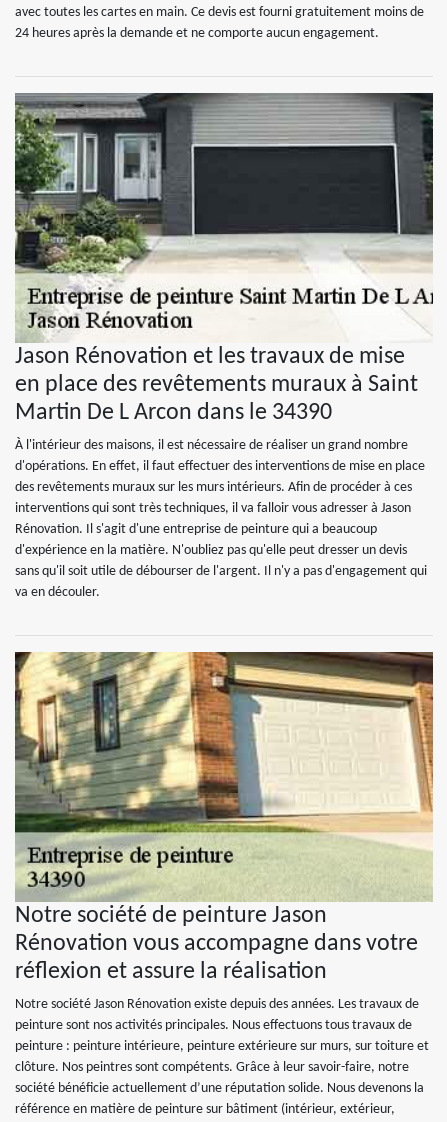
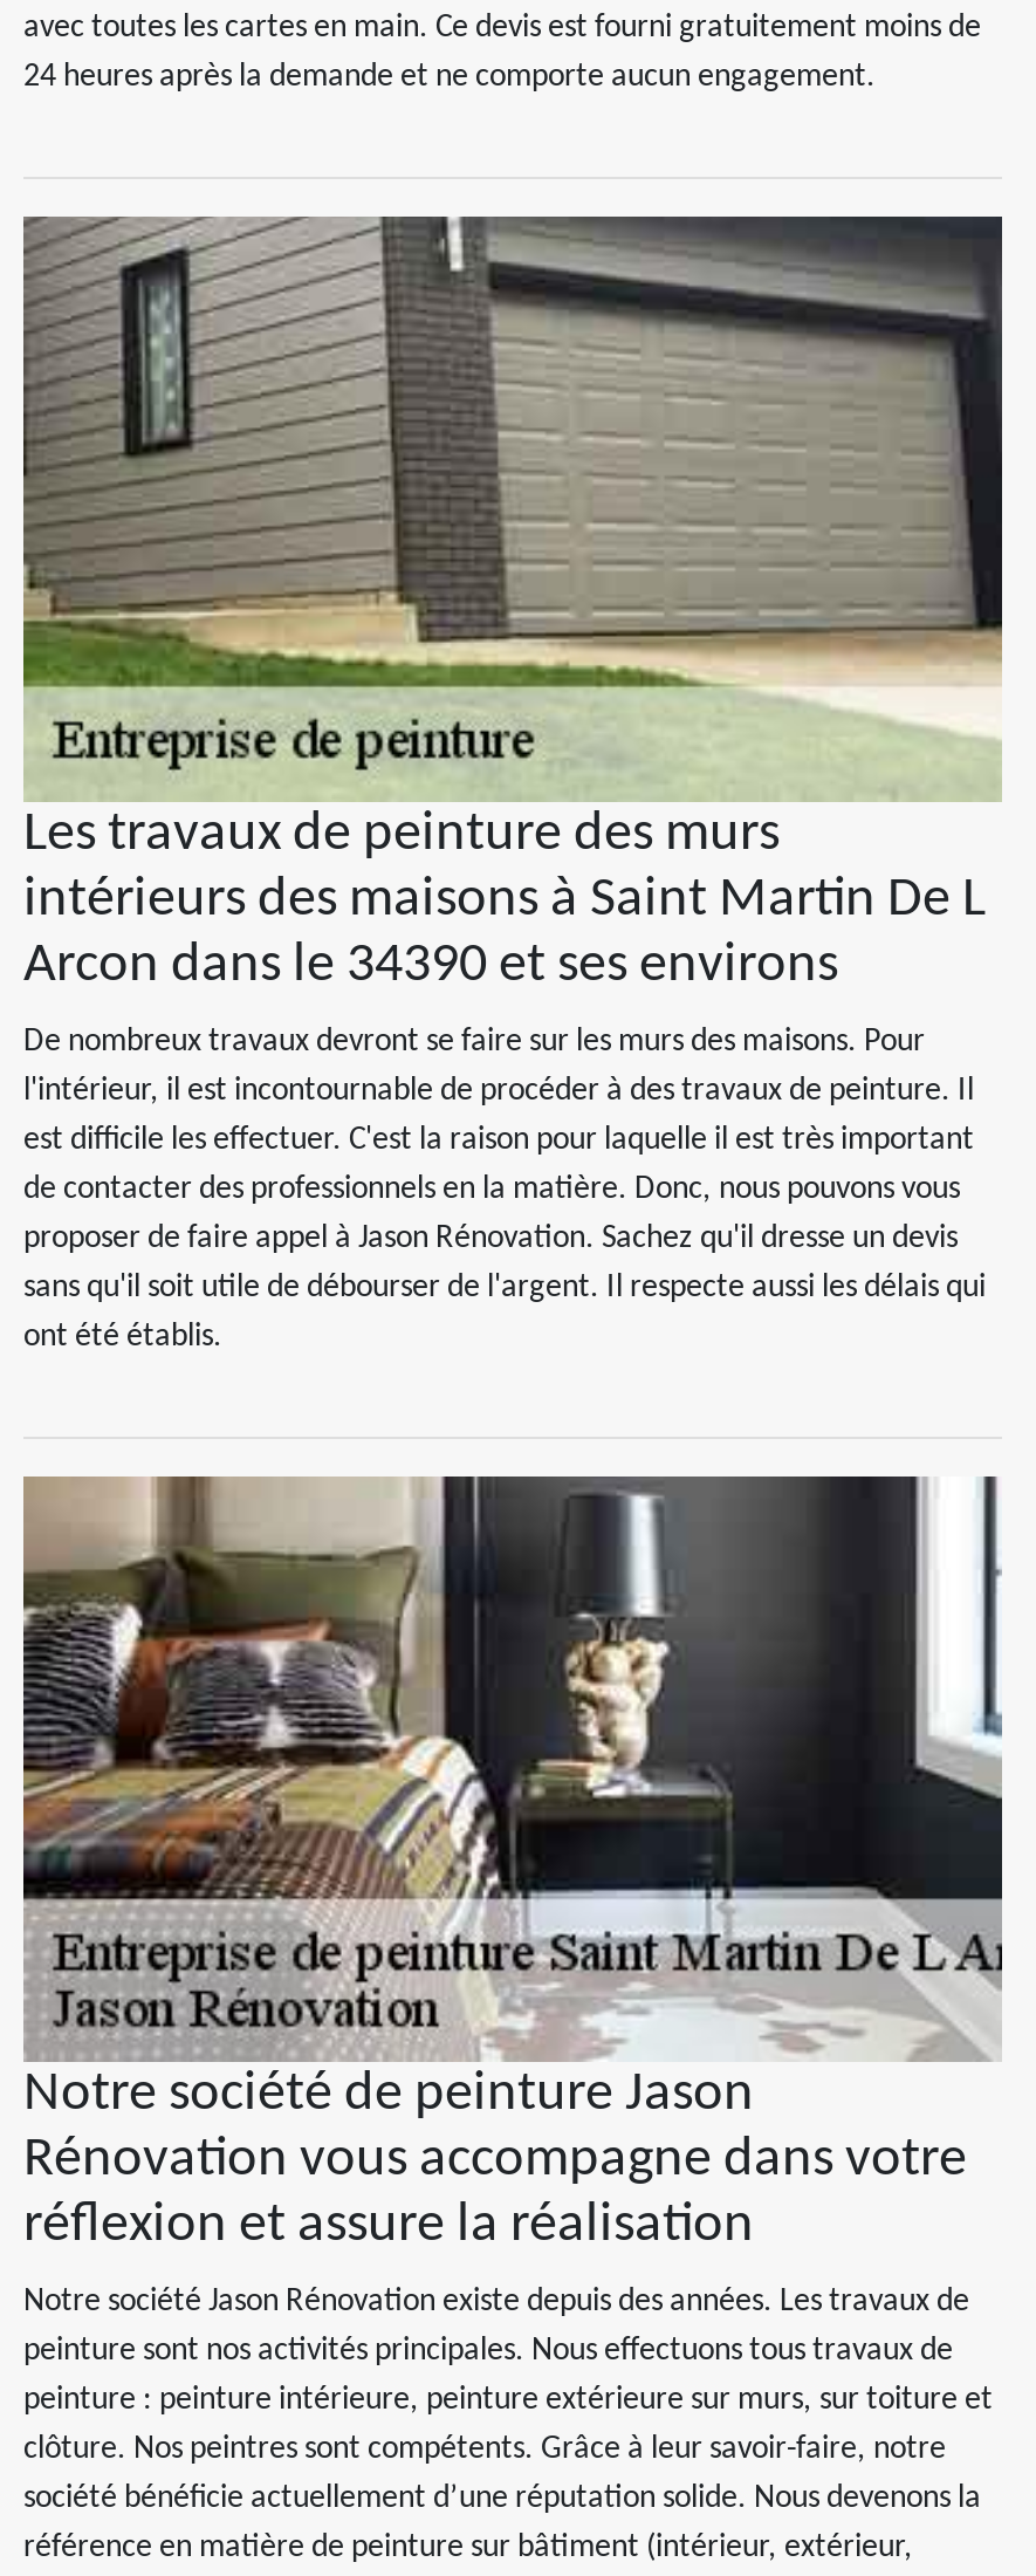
- [image]
- Jason Rénovation et les travaux de mise
- en place des revêtements muraux à Saint
- Martin De L Arcon dans le 34390
+ [image]
+ Les travaux de peinture des murs
+ intérieurs des maisons à Saint Martin De L
+ Arcon dans le 34390 et ses environs

- À l'intérieur des maisons, il est nécessaire de réaliser un grand nombre
- d'opérations. En effet, il faut effectuer des interventions de mise en place
- des revêtements muraux sur les murs intérieurs. Afin de procéder à ces
- interventions qui sont très techniques, il va falloir vous adresser à Jason
- Rénovation. Il s'agit d'une entreprise de peinture qui a beaucoup
- d'expérience en la matière. N'oubliez pas qu'elle peut dresser un devis
- sans qu'il soit utile de débourser de l'argent. Il n'y a pas d'engagement qui
- va en découler.
+ De nombreux travaux devront se faire sur les murs des maisons. Pour
+ l'intérieur, il est incontournable de procéder à des travaux de peinture. Il
+ est difficile les effectuer. C'est la raison pour laquelle il est très important
+ de contacter des professionnels en la matière. Donc, nous pouvons vous
+ proposer de faire appel à Jason Rénovation. Sachez qu'il dresse un devis
+ sans qu'il soit utile de débourser de l'argent. Il respecte aussi les délais qui
+ ont été établis.

- [image]
+ [image]
